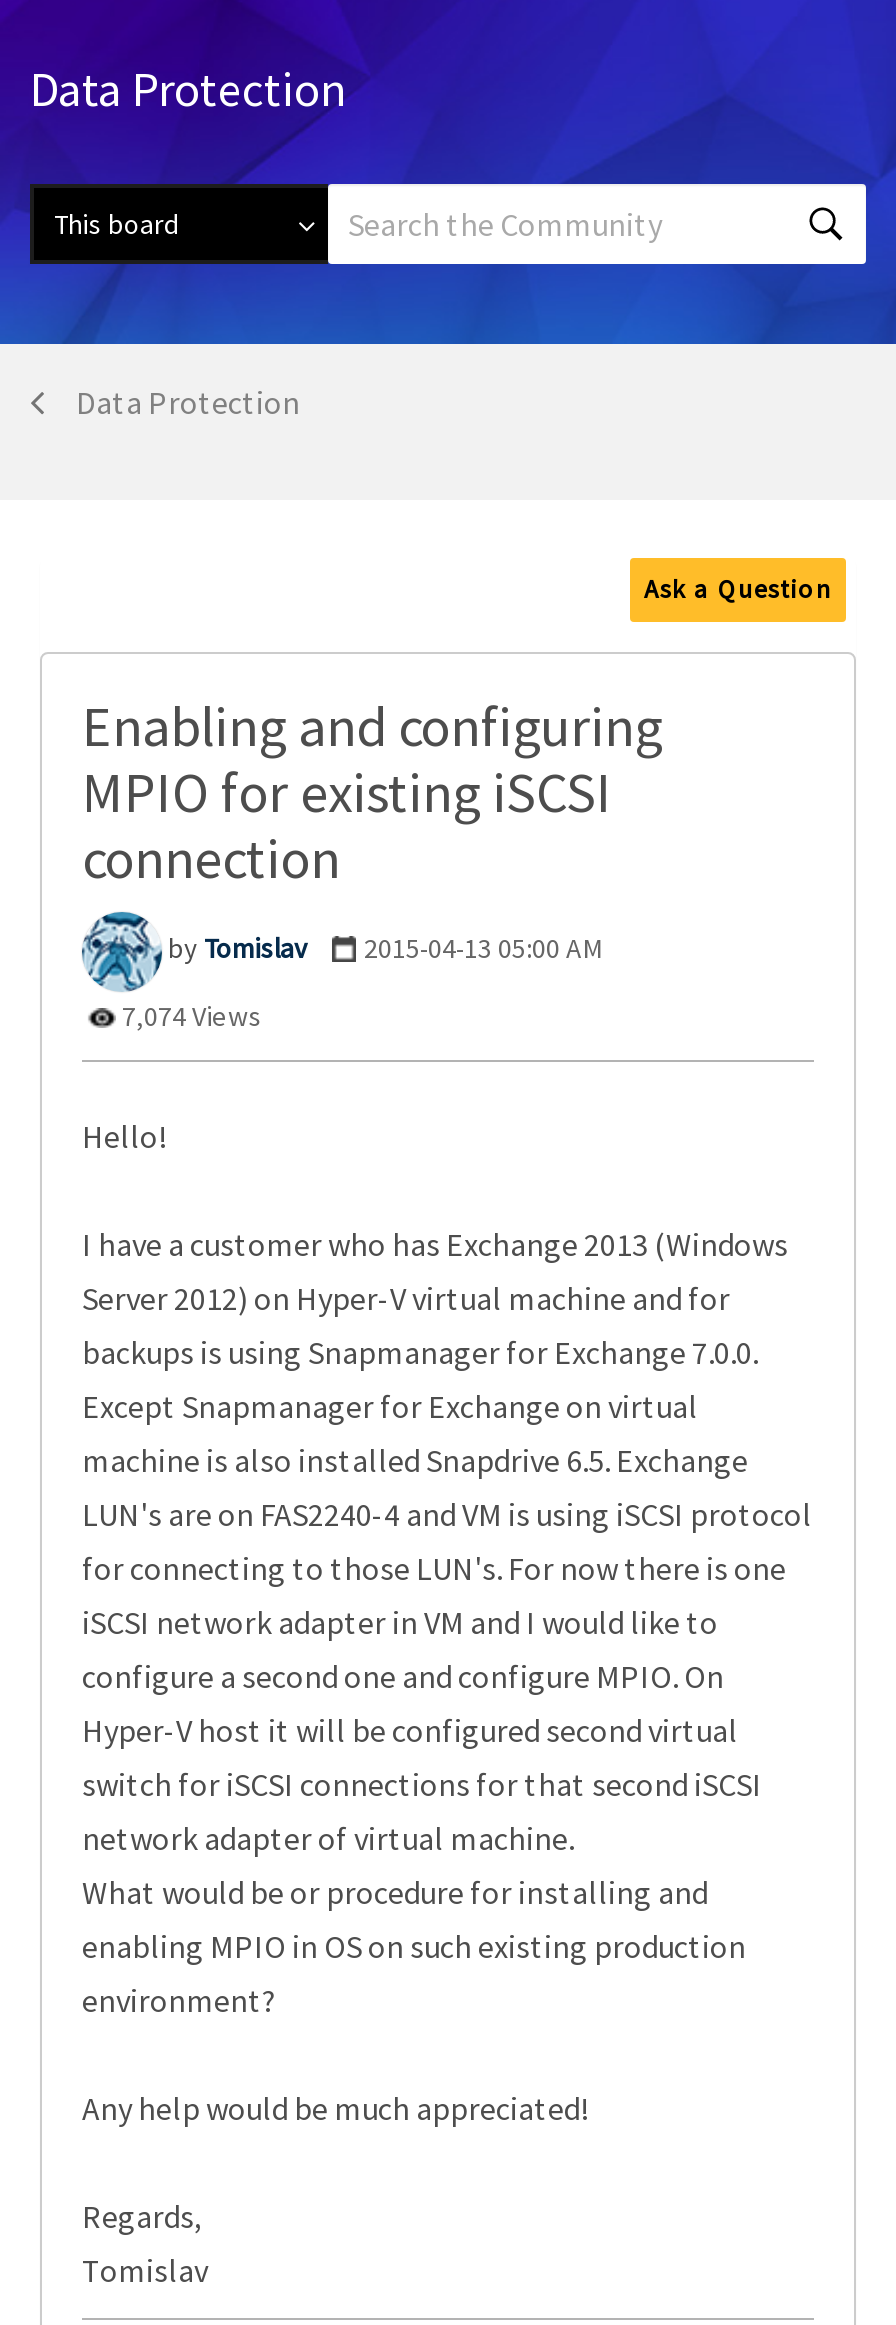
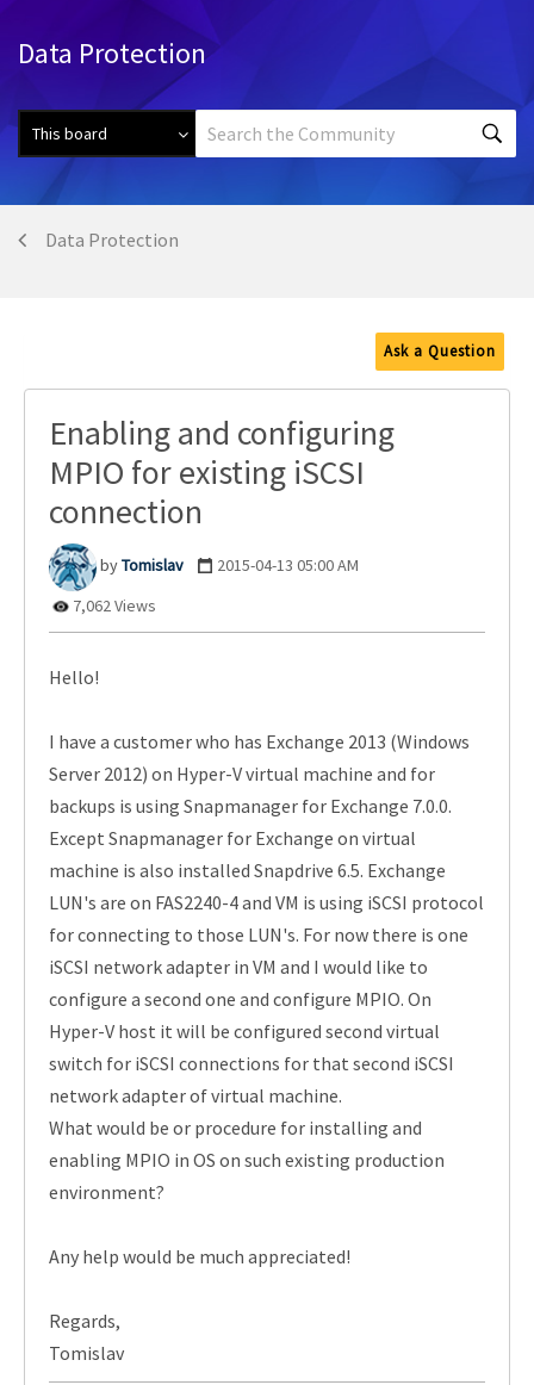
- 7,074 Views
+ 7,062 Views
